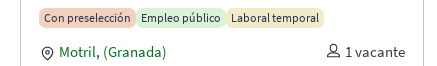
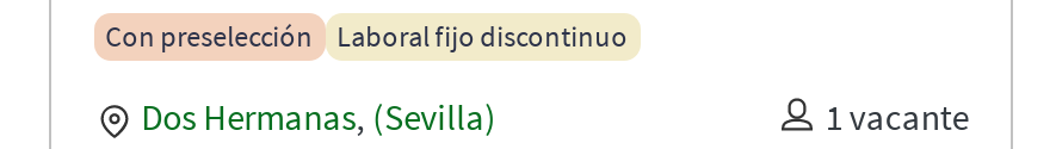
- Empleo público
- Laboral temporal
+ Laboral fijo discontinuo

- Motril, (Granada)
+ Dos Hermanas, (Sevilla)
